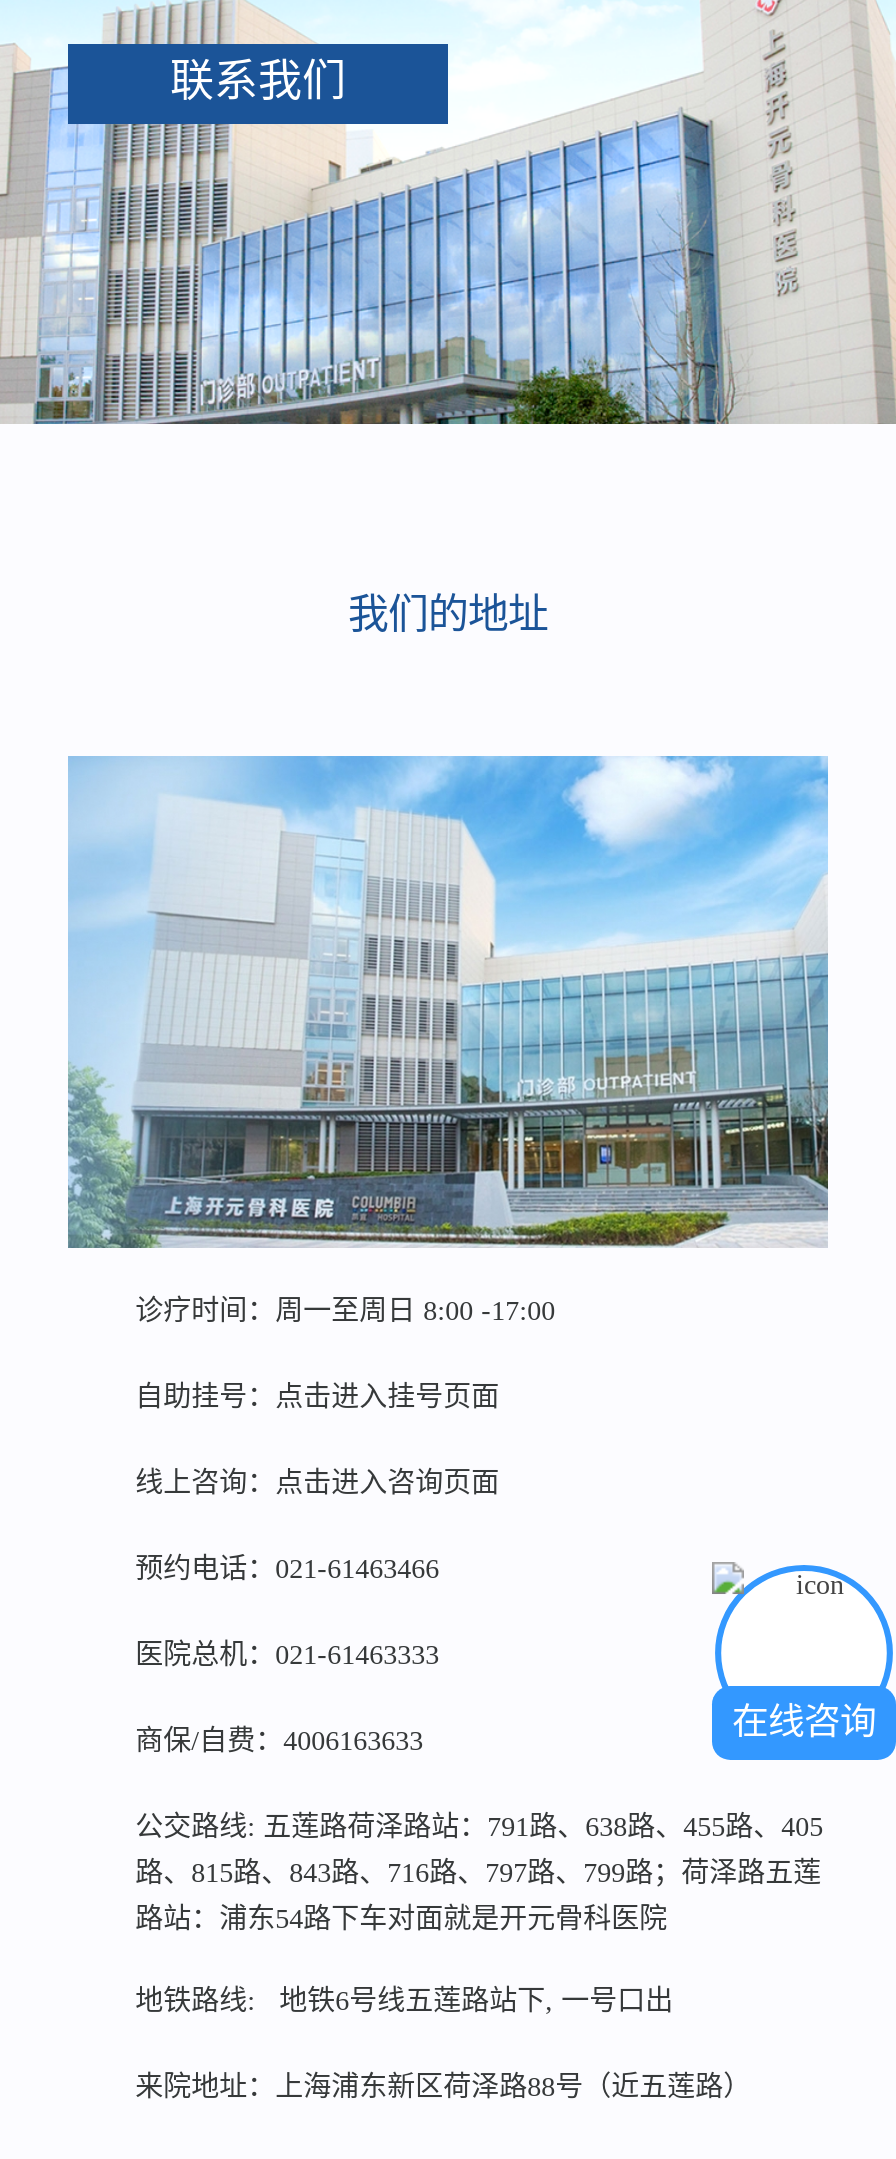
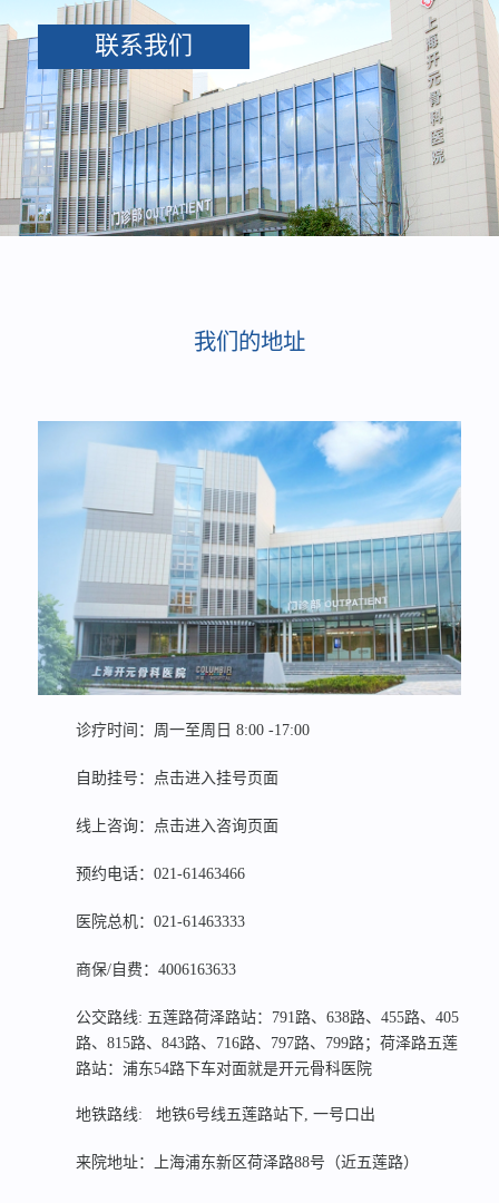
- [image]
- 在线咨询
